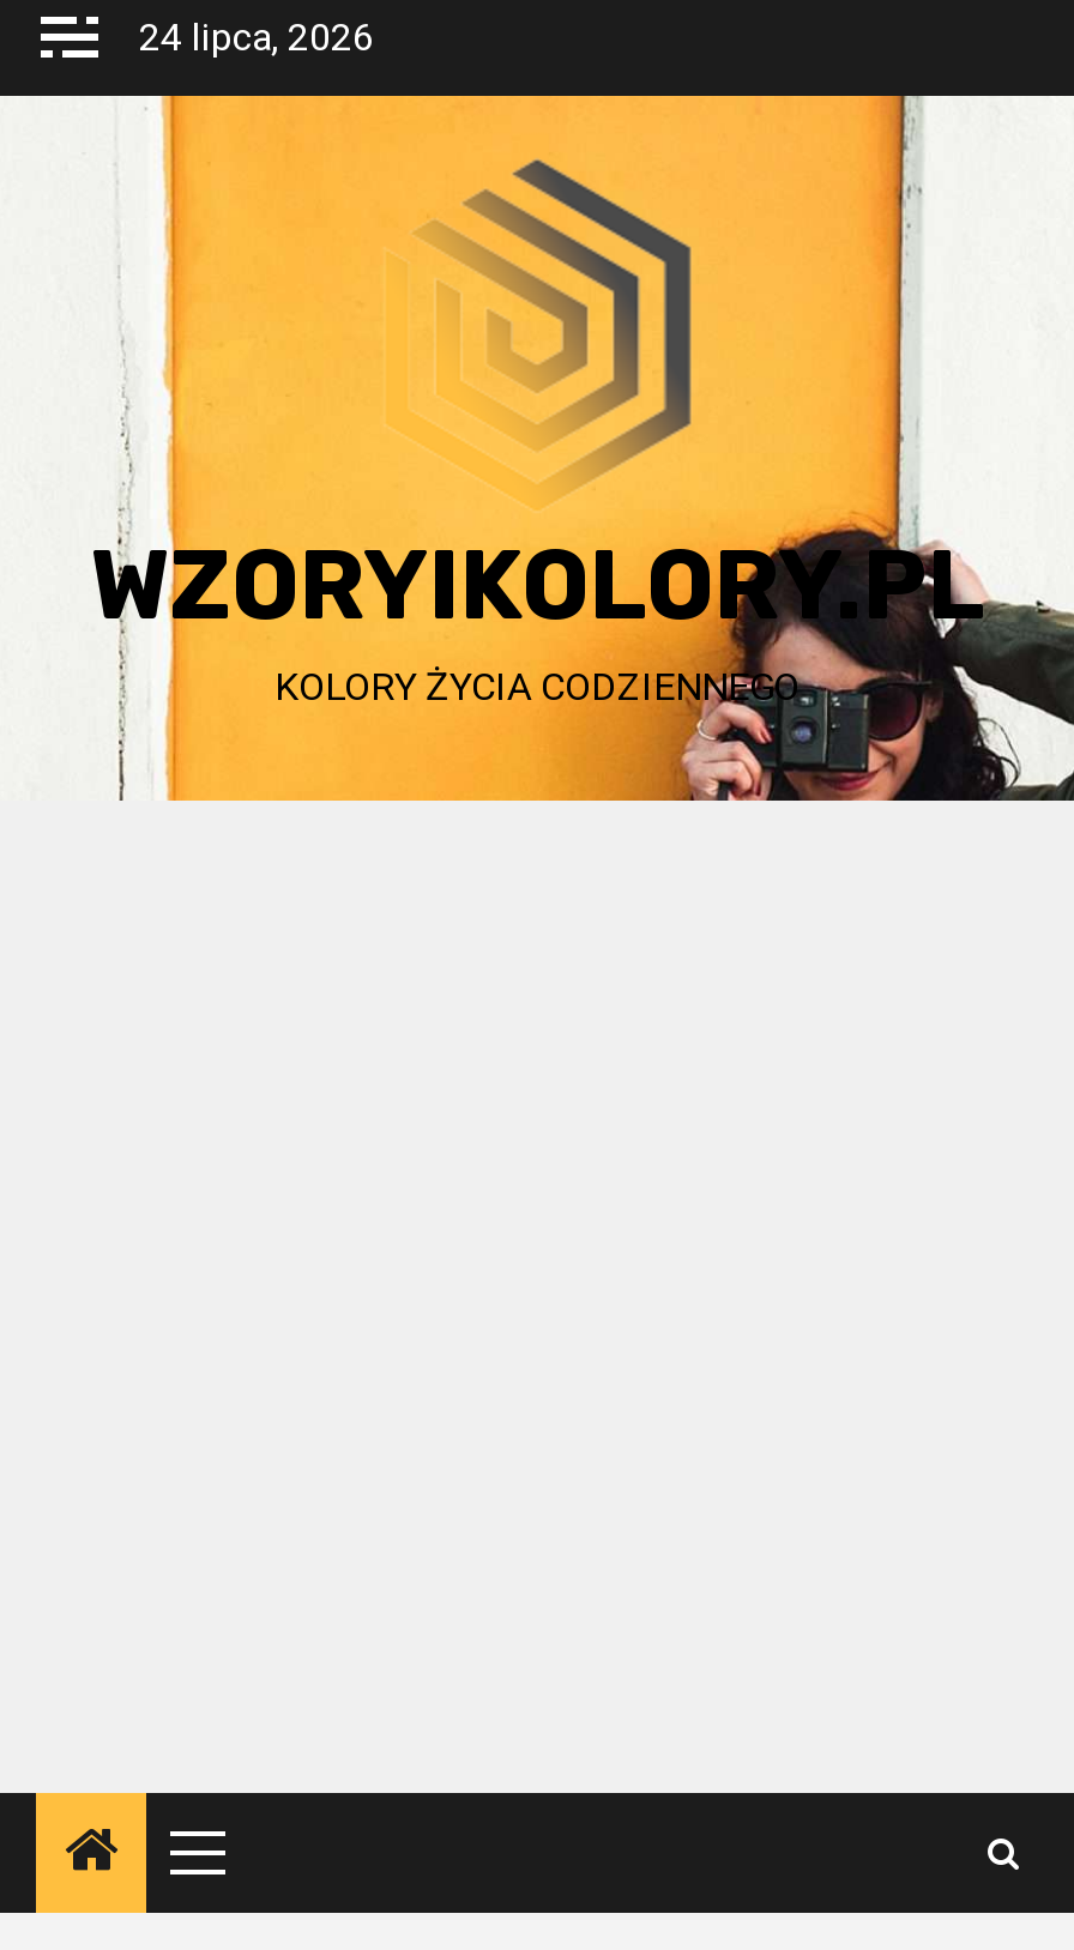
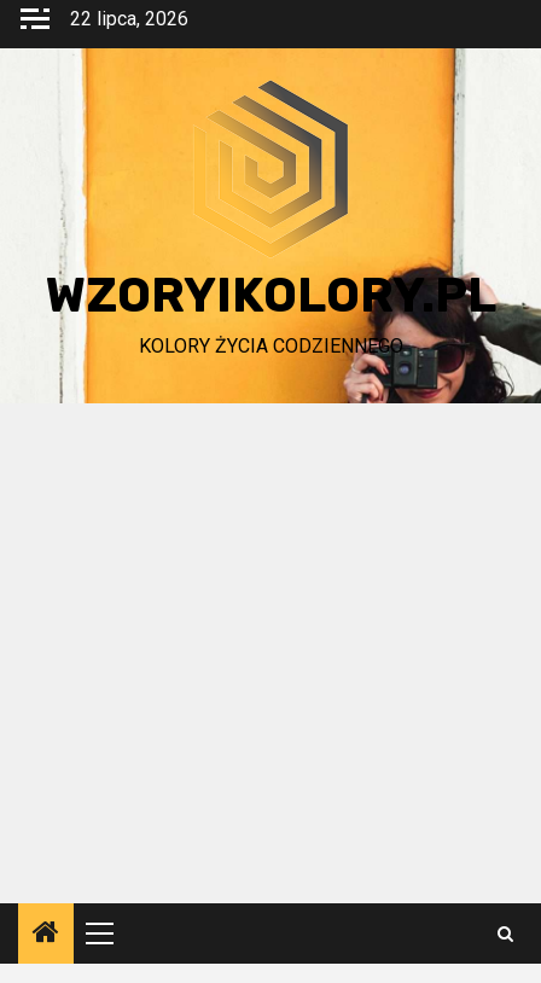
- 24 lipca, 2026
+ 22 lipca, 2026
